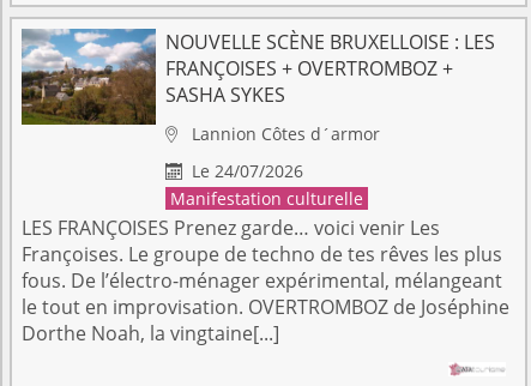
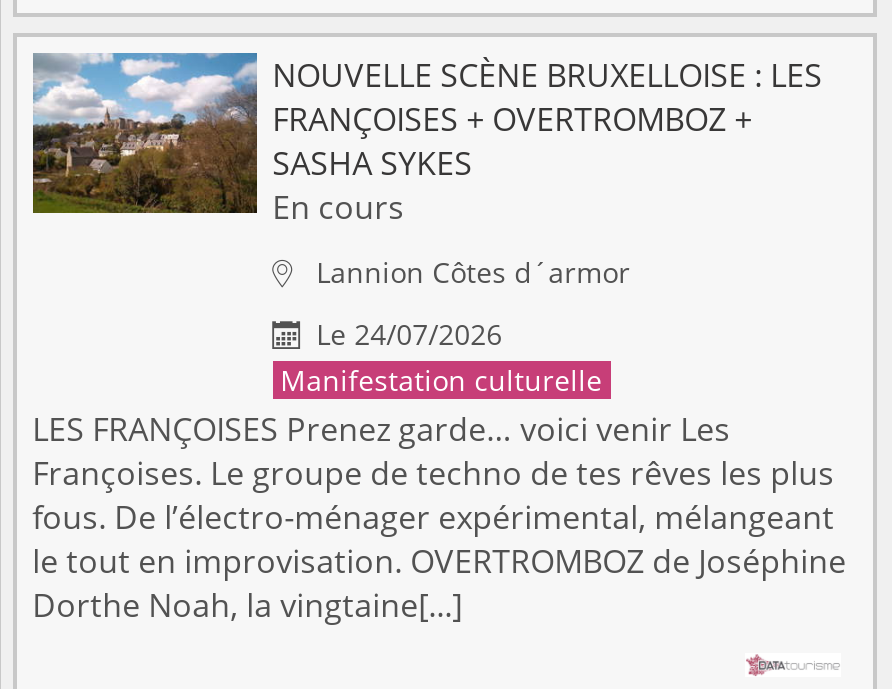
+ En cours
